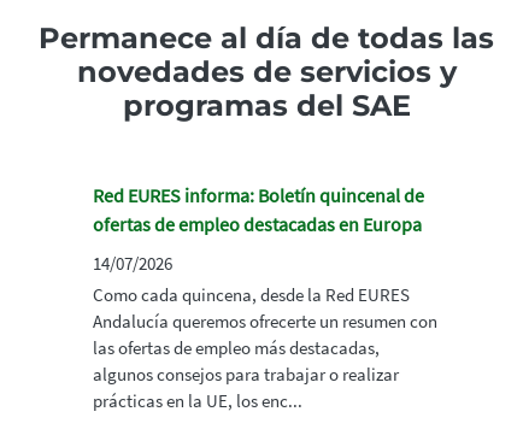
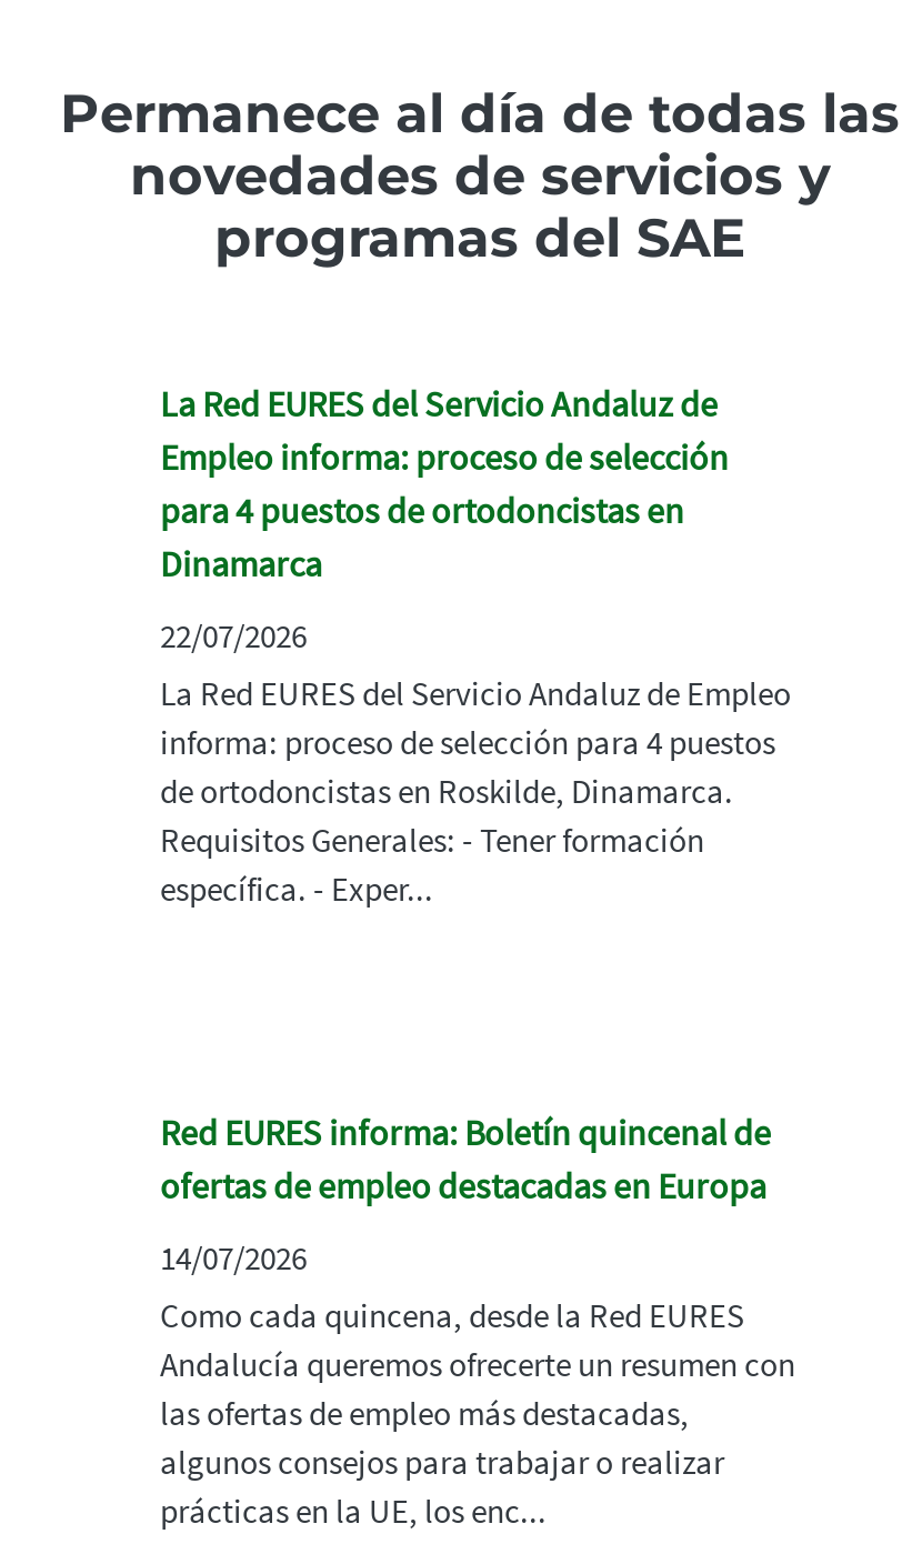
+ La Red EURES del Servicio Andaluz de
+ Empleo informa: proceso de selección
+ para 4 puestos de ortodoncistas en
+ Dinamarca
+ 22/07/2026
+ La Red EURES del Servicio Andaluz de Empleo
+ informa: proceso de selección para 4 puestos
+ de ortodoncistas en Roskilde, Dinamarca.
+ Requisitos Generales: - Tener formación
+ específica. - Exper...
